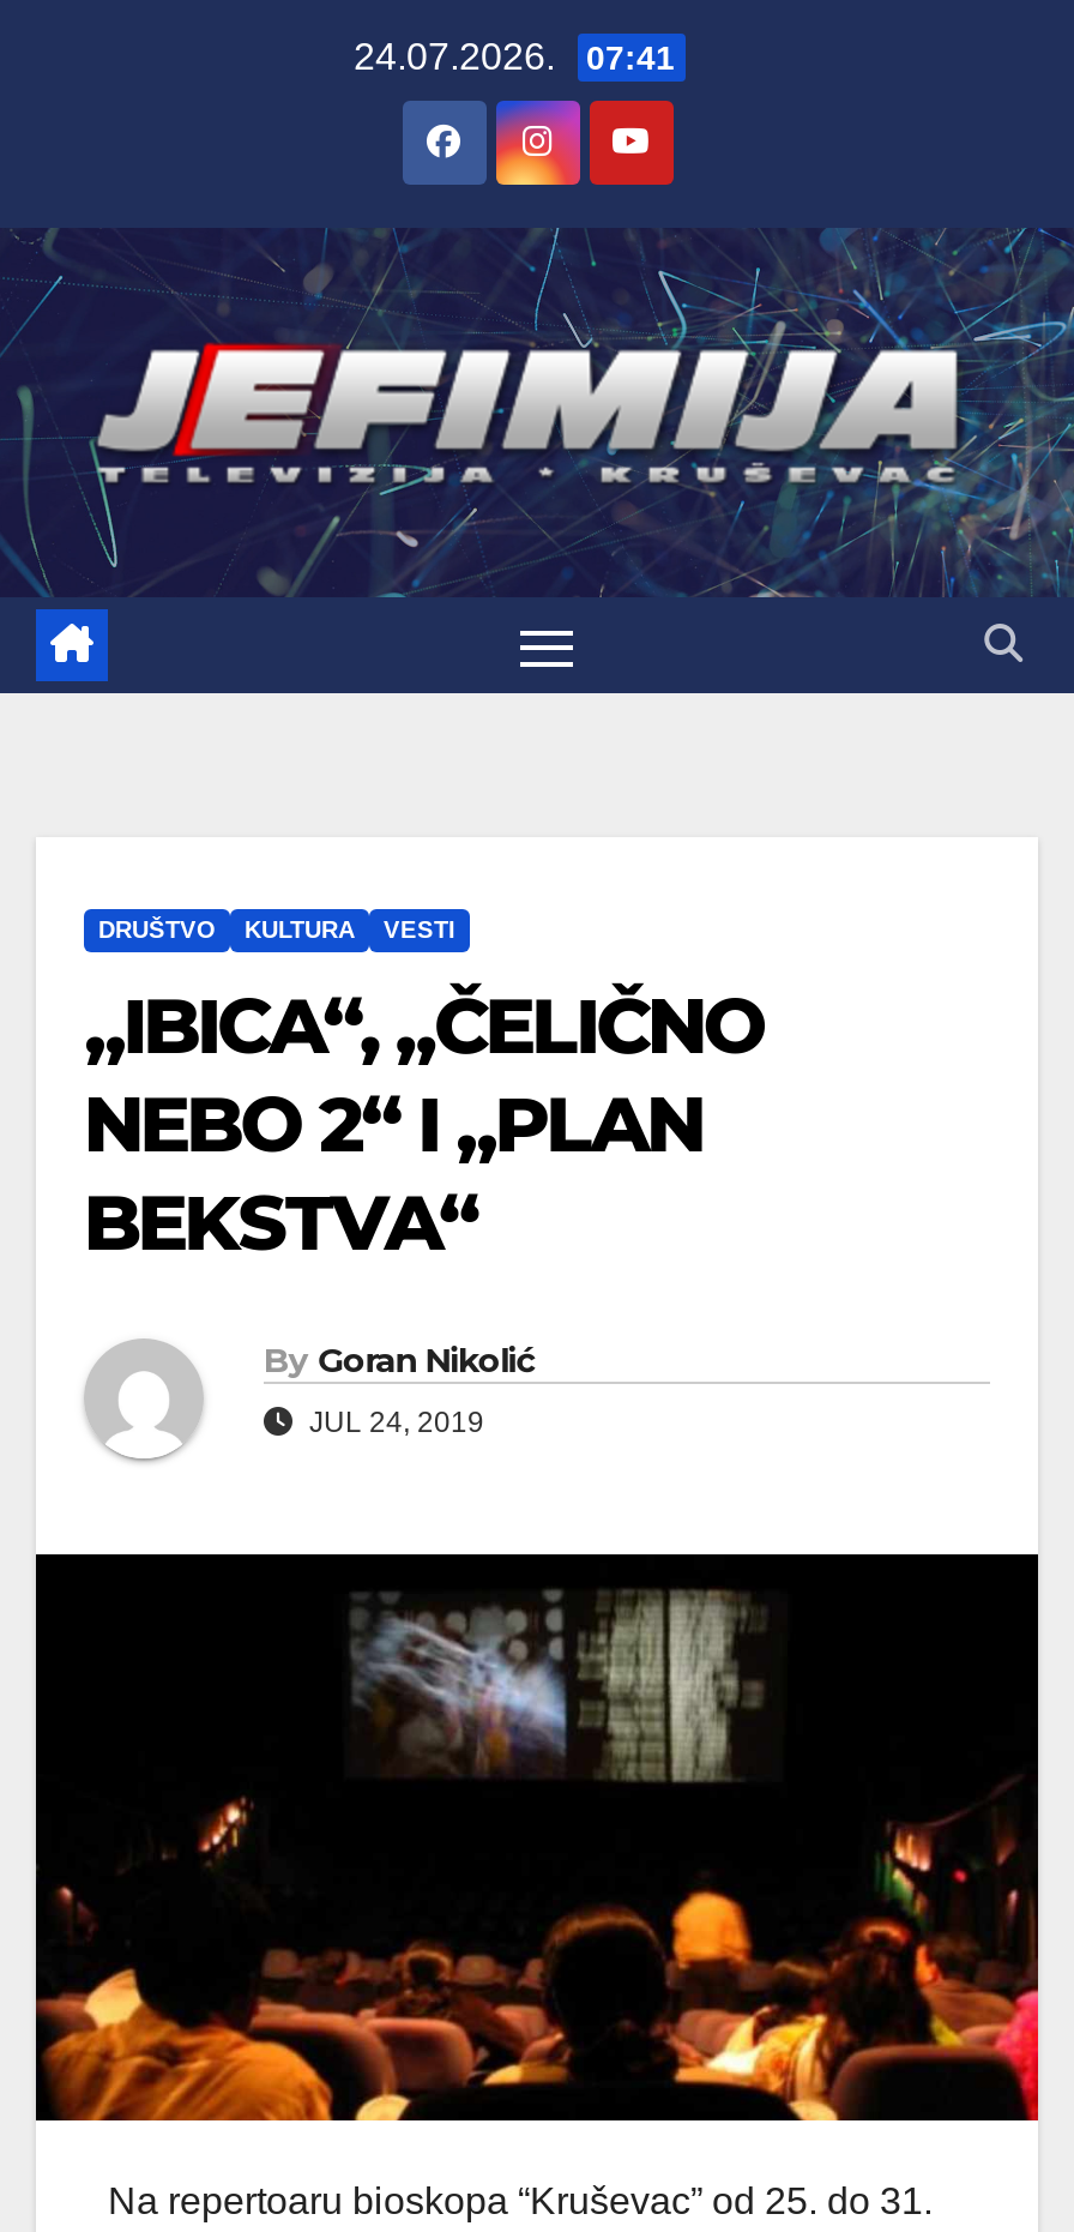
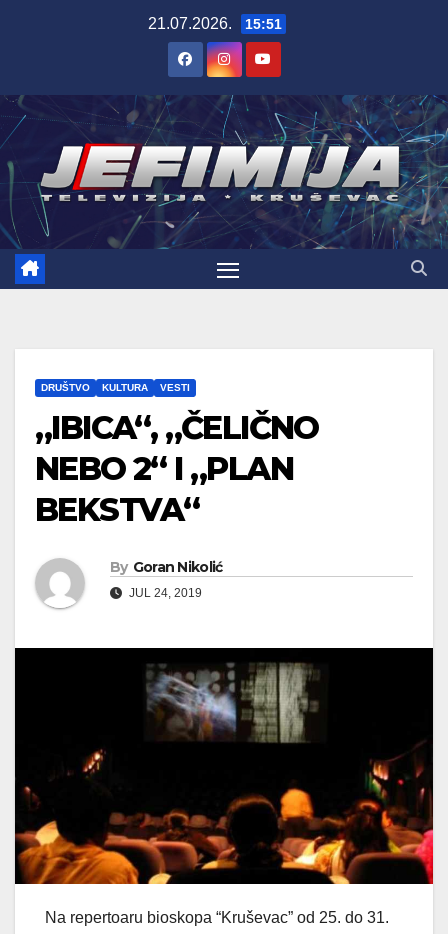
- 24.07.2026. 07:41
+ 21.07.2026. 15:51
